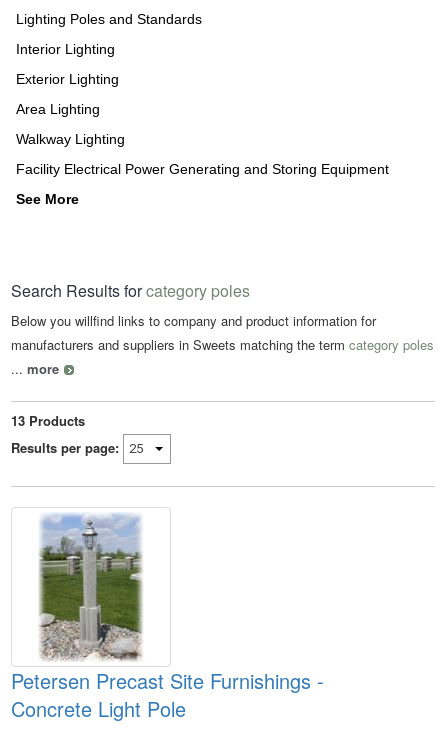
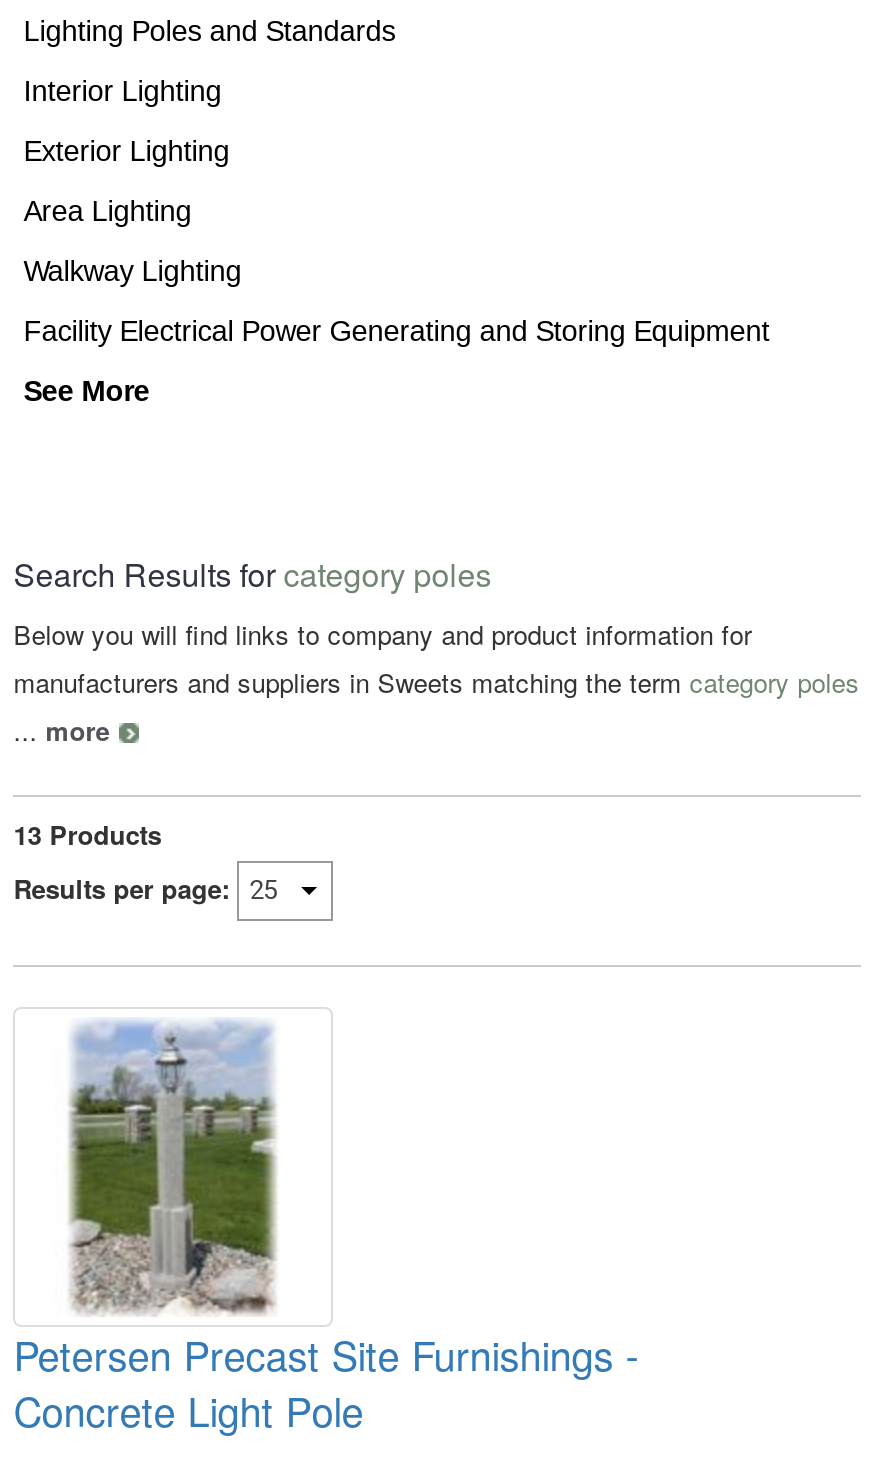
- Below you willfind links to company and product information for
+ Below you will find links to company and product information for
